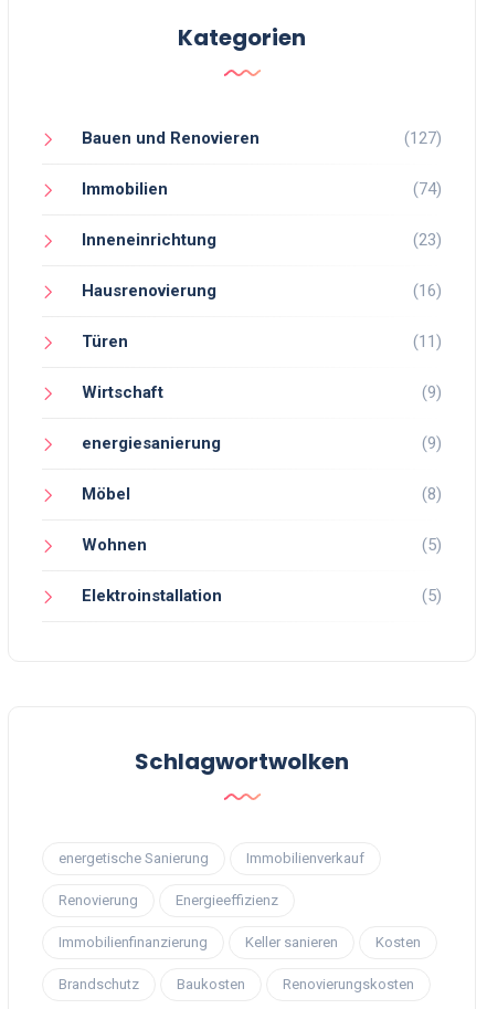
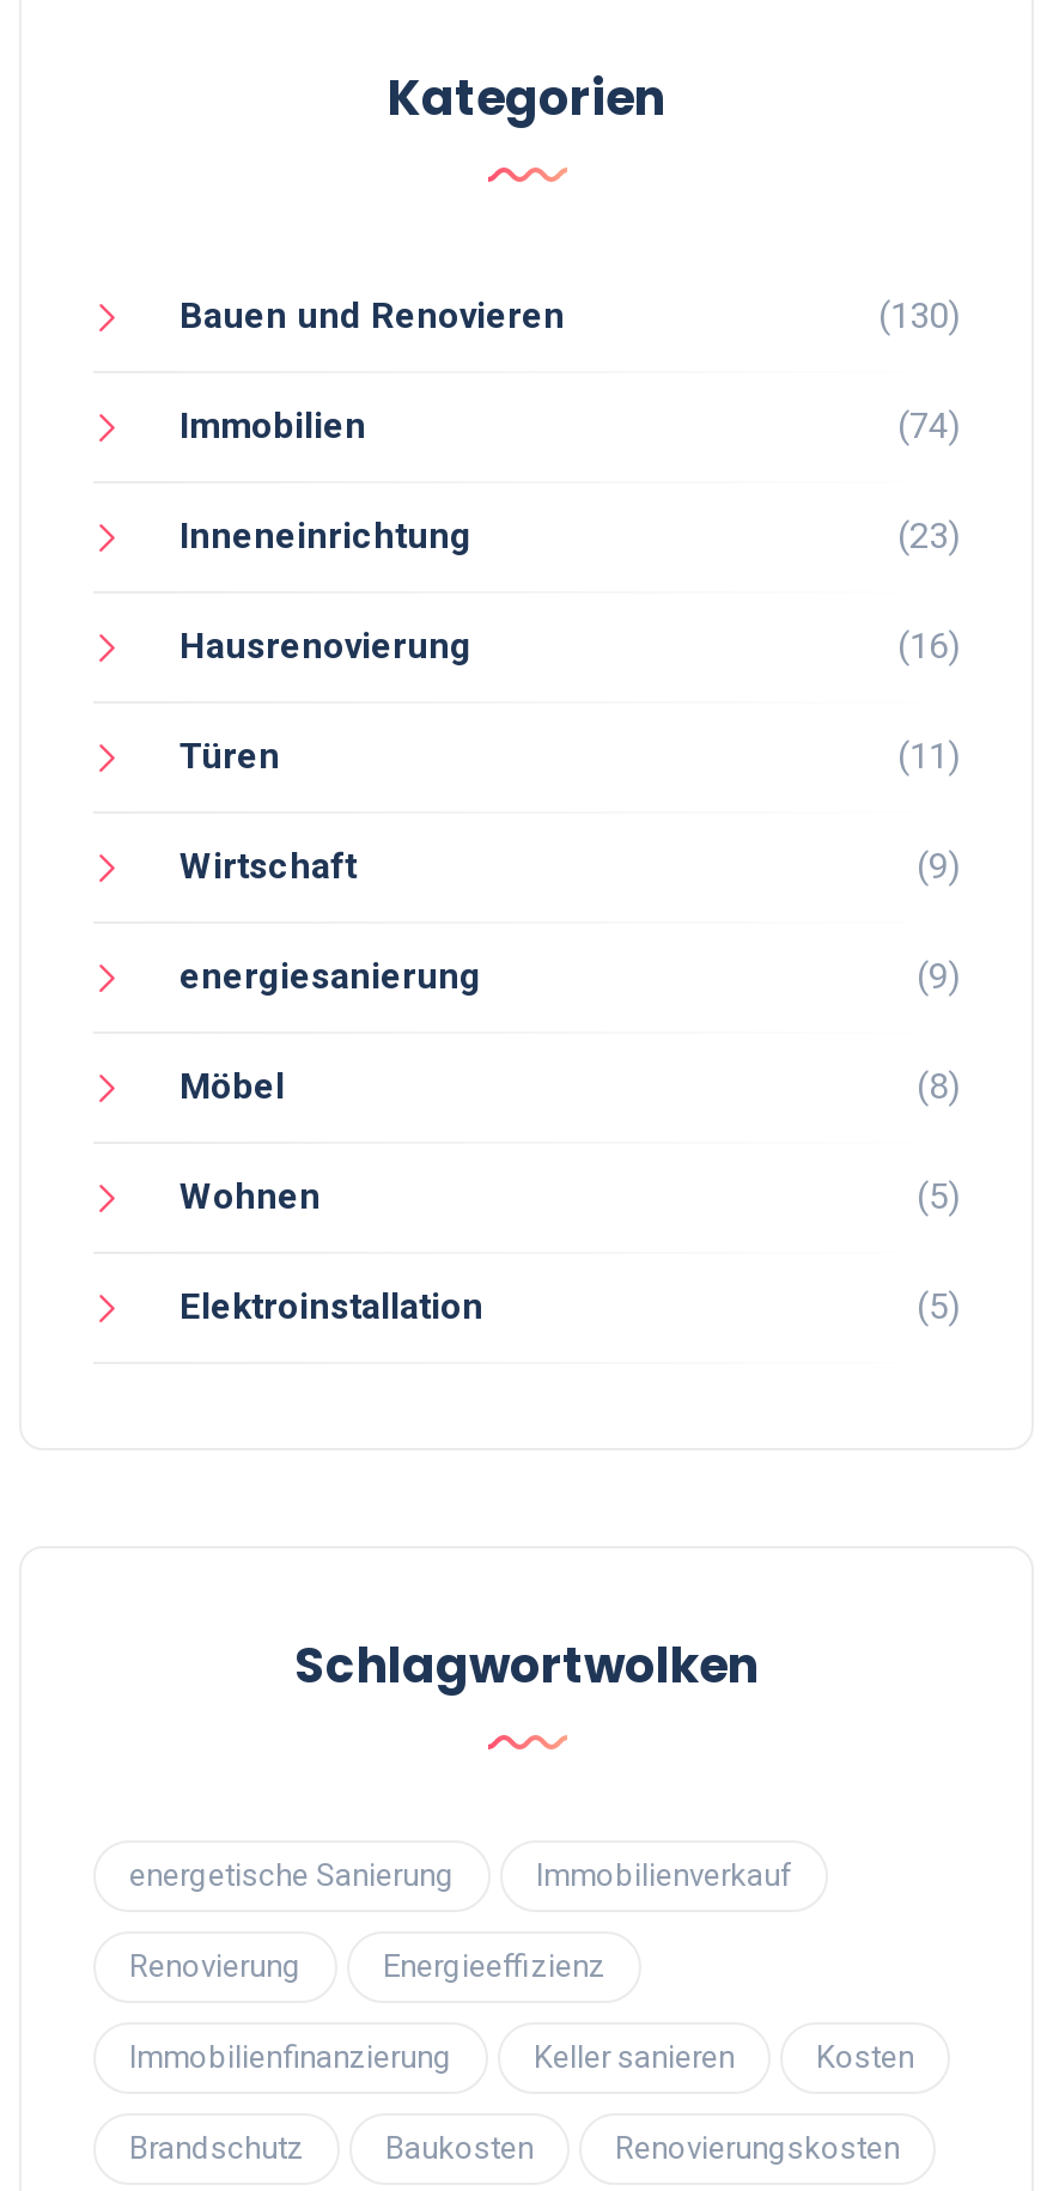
- (127)
+ (130)
